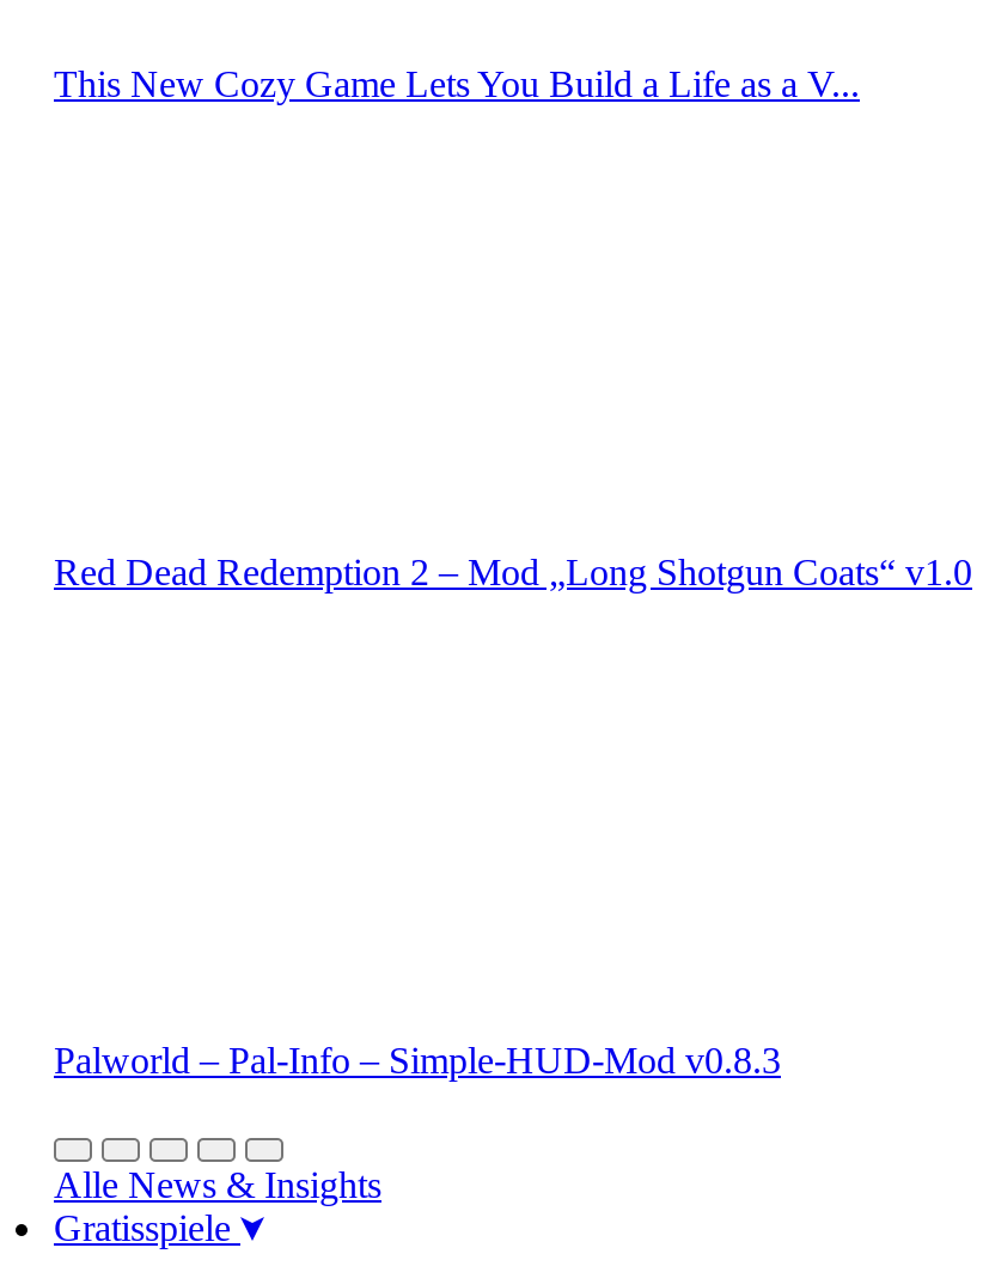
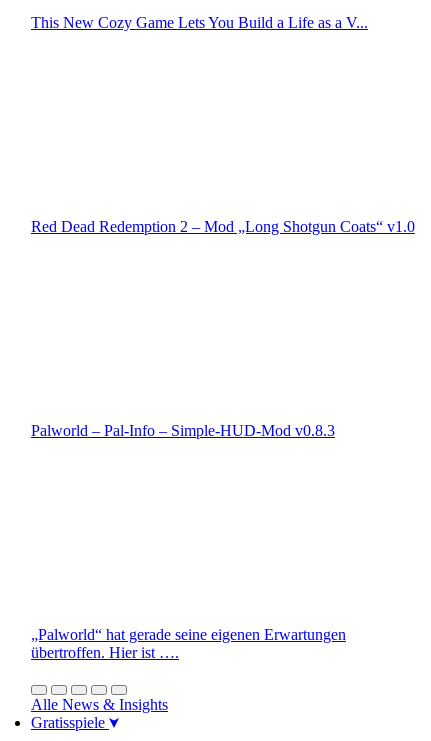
+ „Palworld“ hat gerade seine eigenen Erwartungen
+ übertroffen. Hier ist ….
